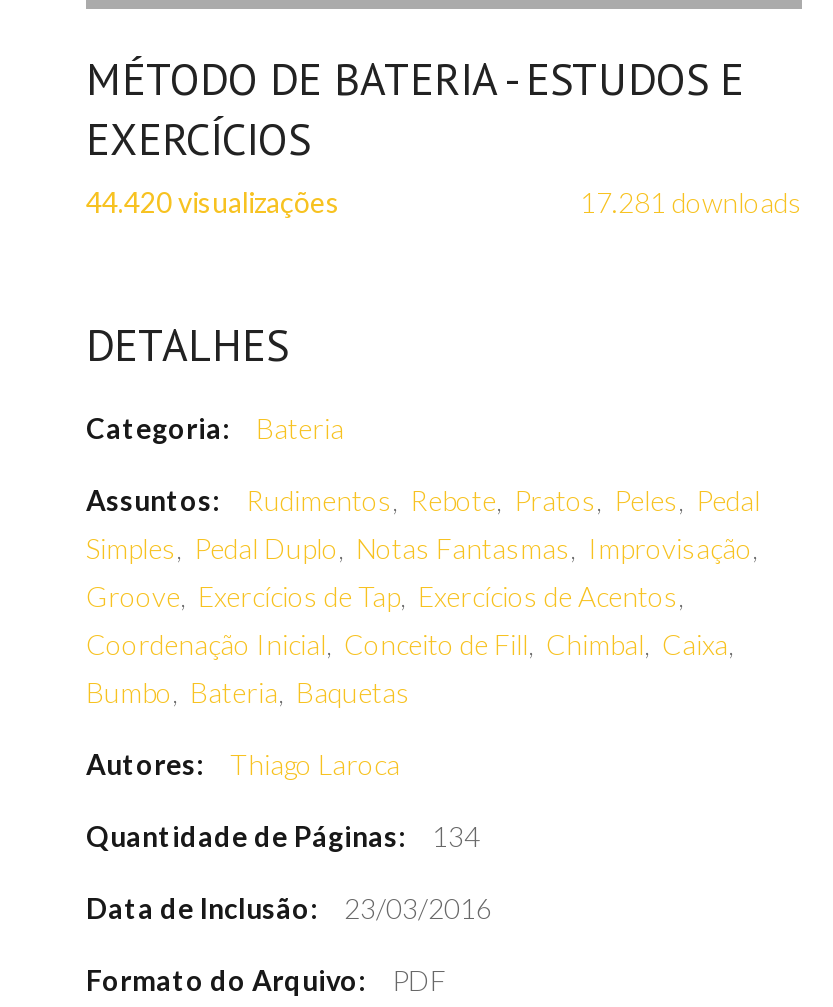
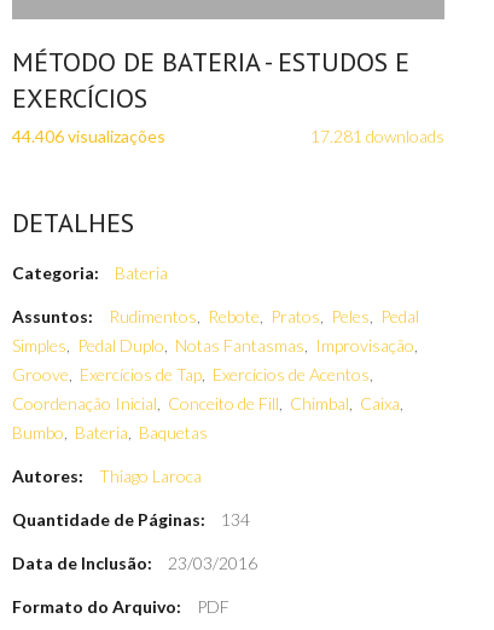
- 44.420 visualizações
+ 44.406 visualizações
